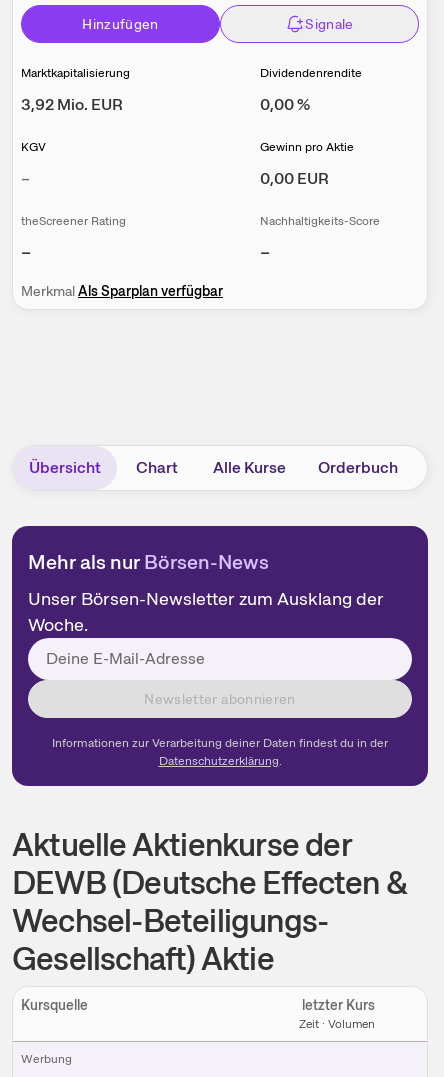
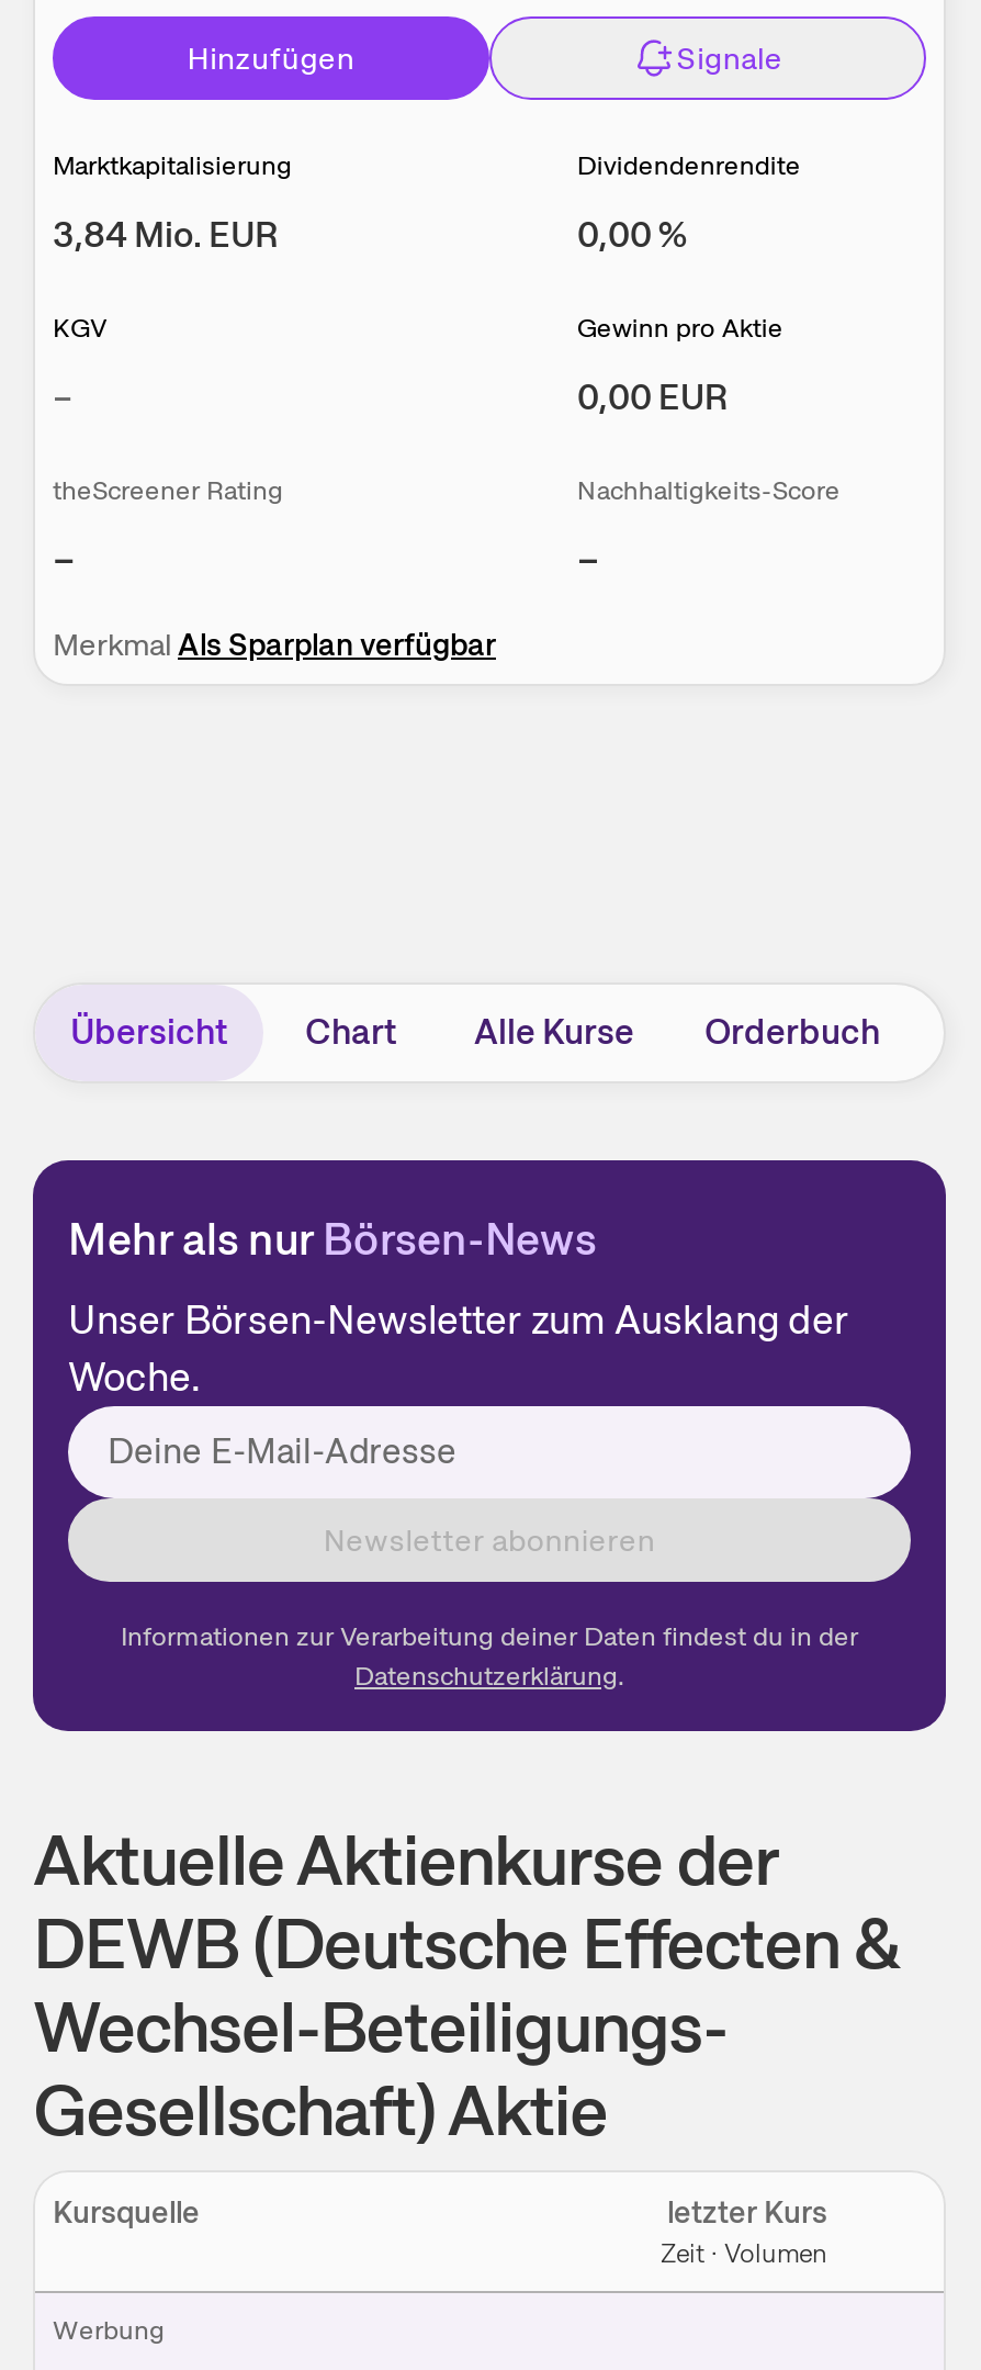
- 3,92 Mio. EUR
+ 3,84 Mio. EUR
